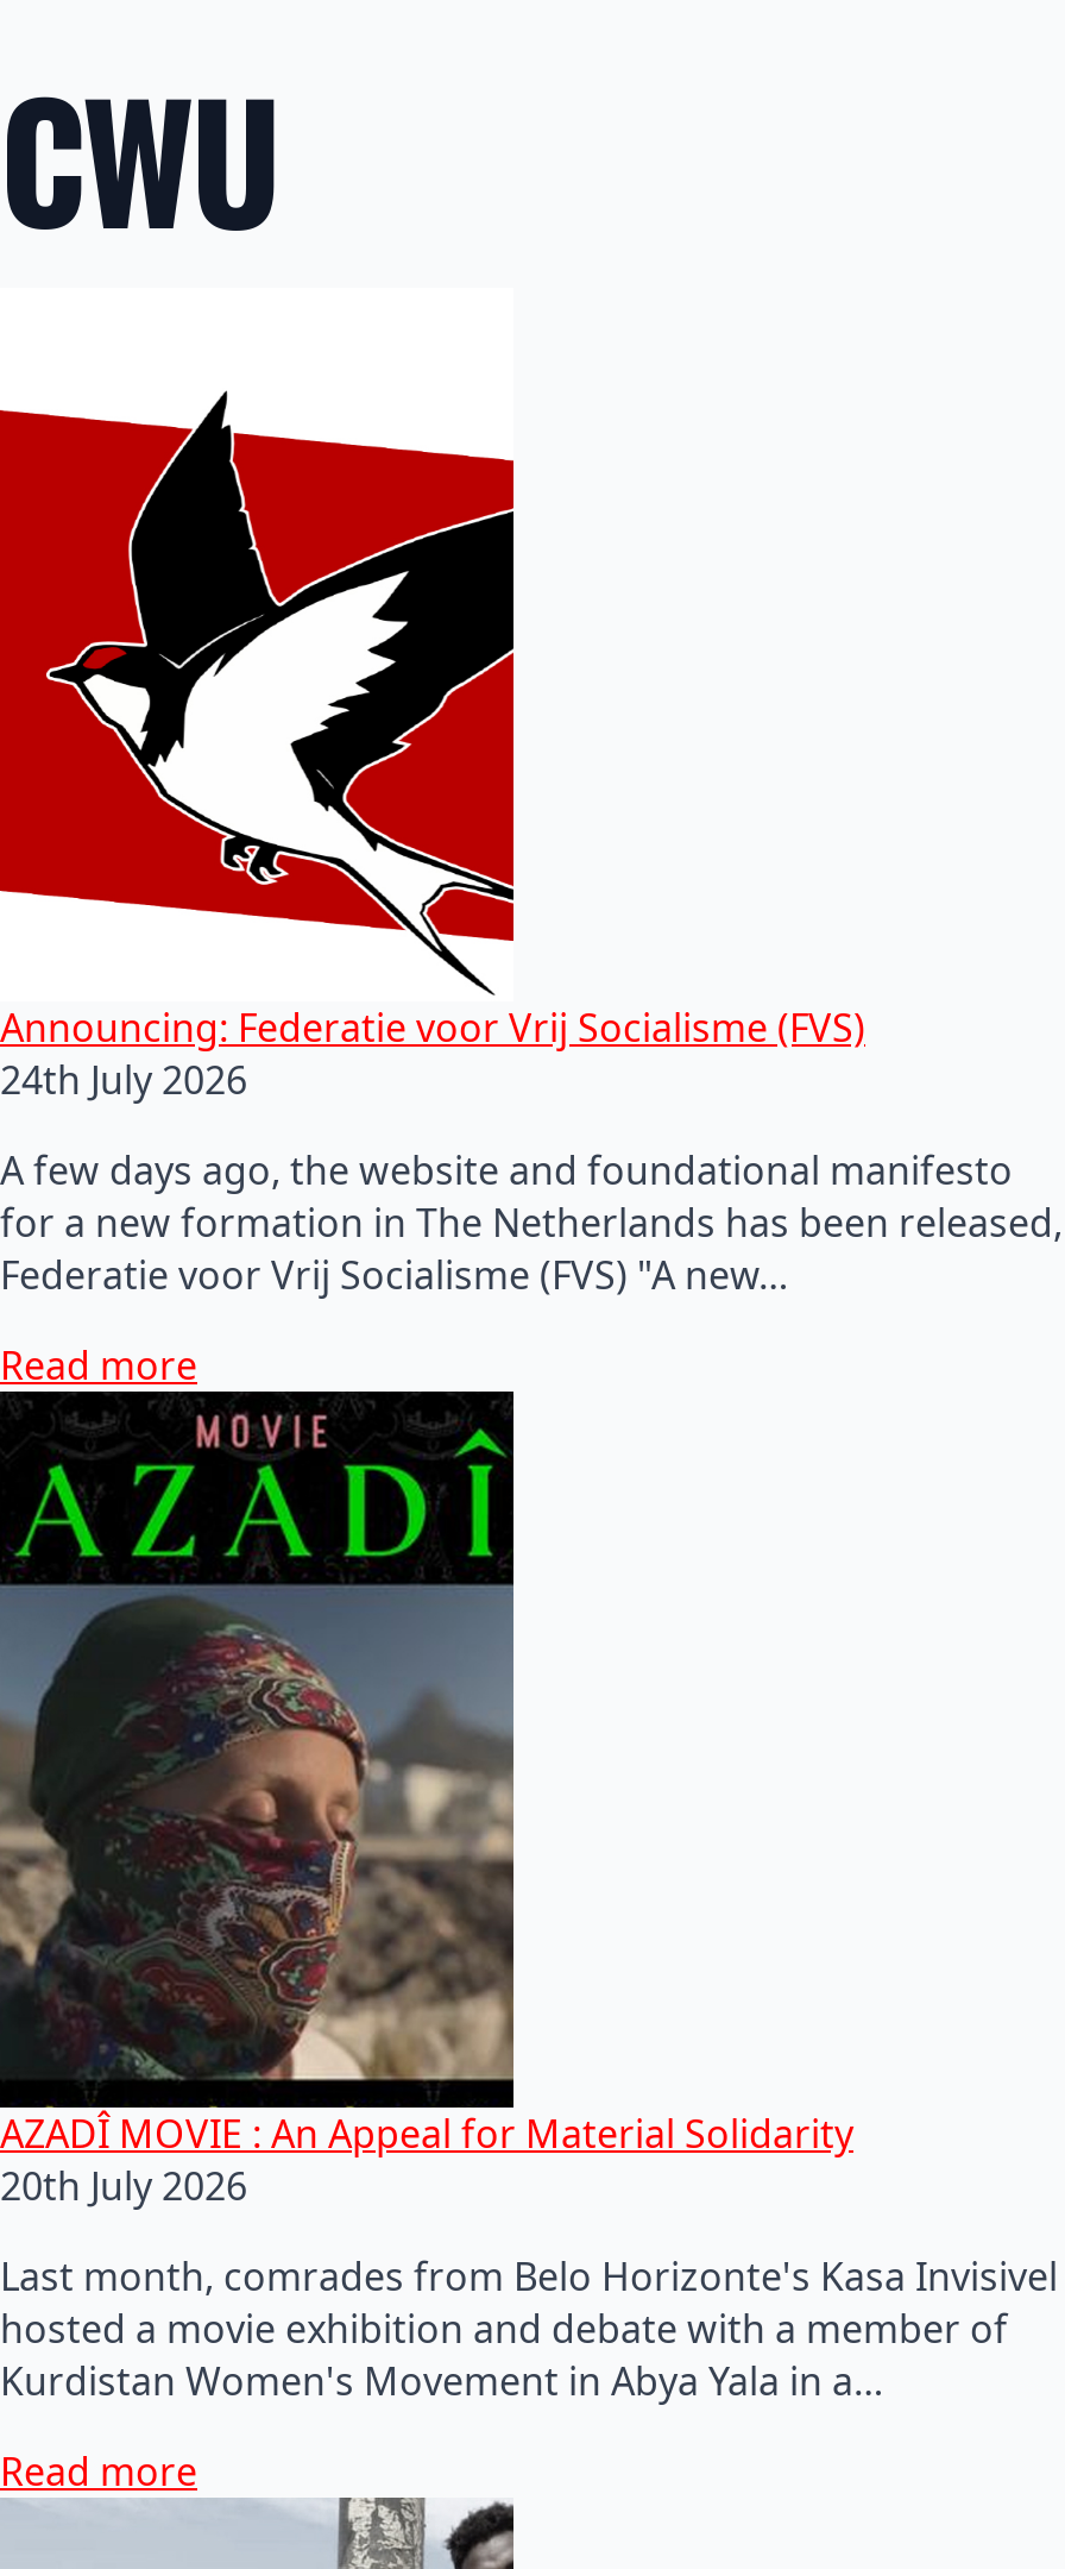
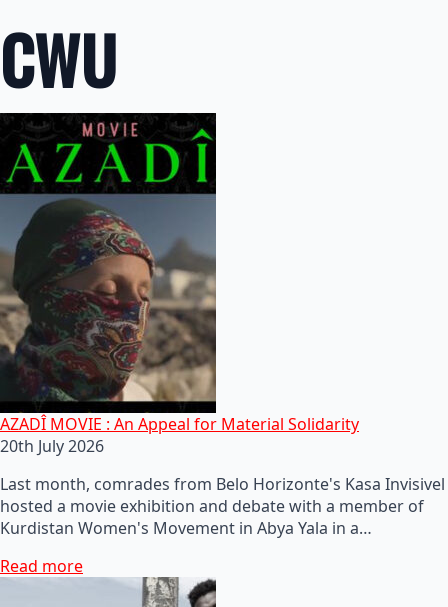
- [image]
- Announcing: Federatie voor Vrij Socialisme (FVS)
- 24th July 2026
- A few days ago, the website and foundational manifesto
- for a new formation in The Netherlands has been released,
- Federatie voor Vrij Socialisme (FVS) "A new…
- Read more
